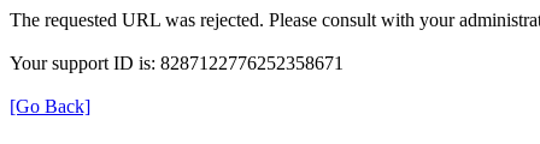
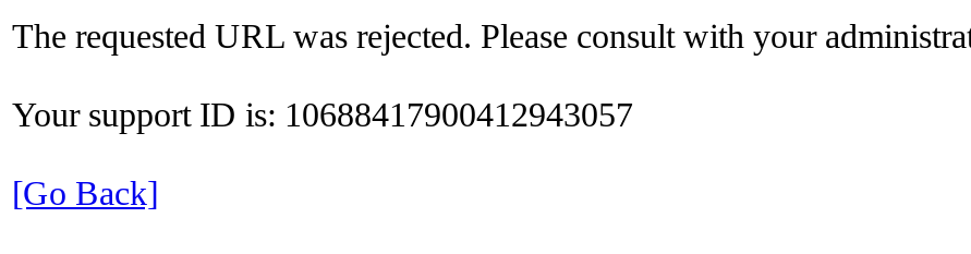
- Your support ID is: 8287122776252358671
+ Your support ID is: 10688417900412943057
